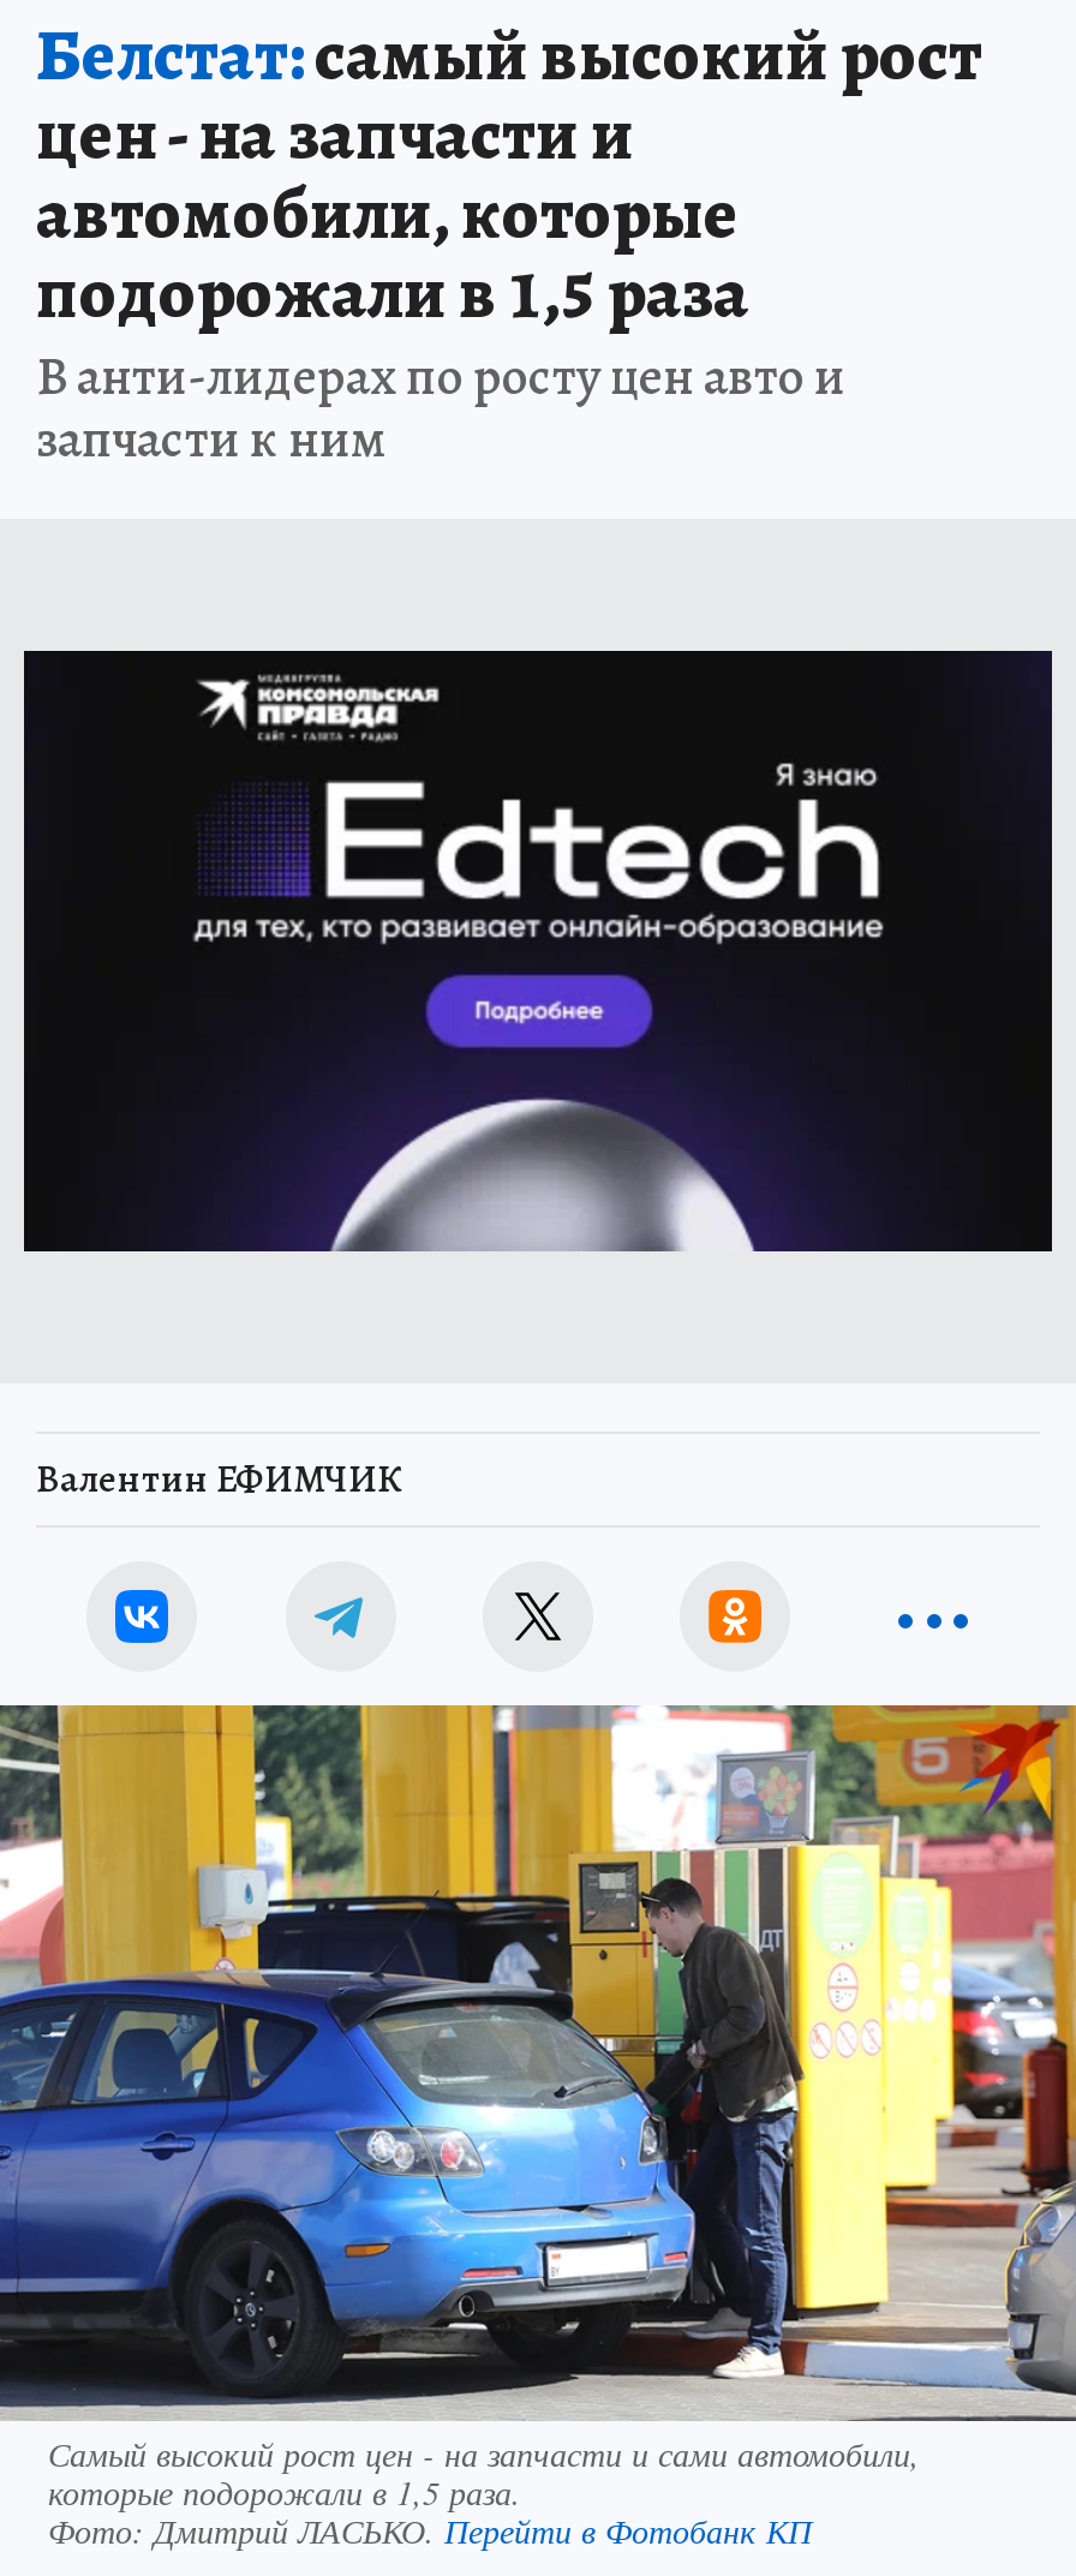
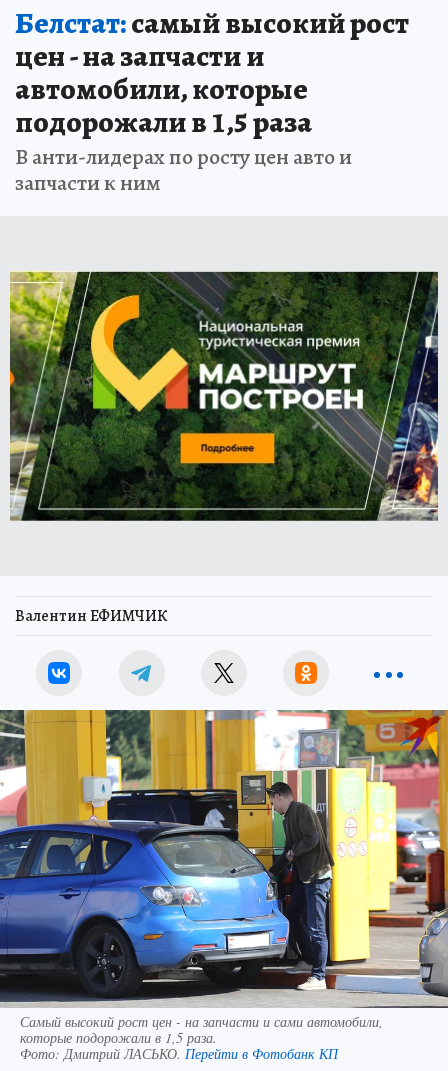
- [image]
+ [image]
